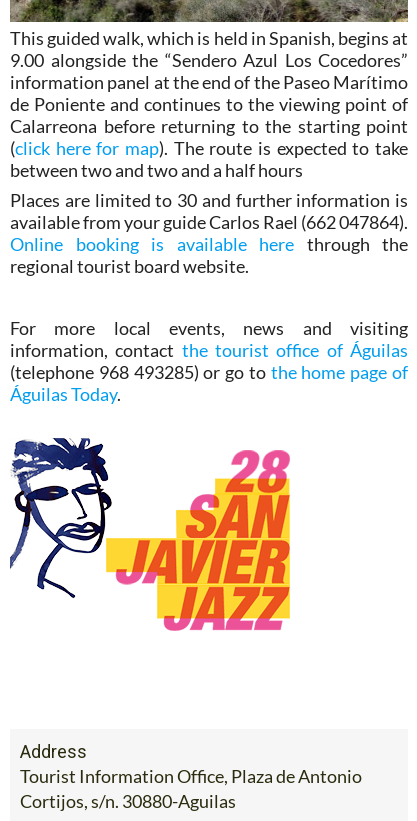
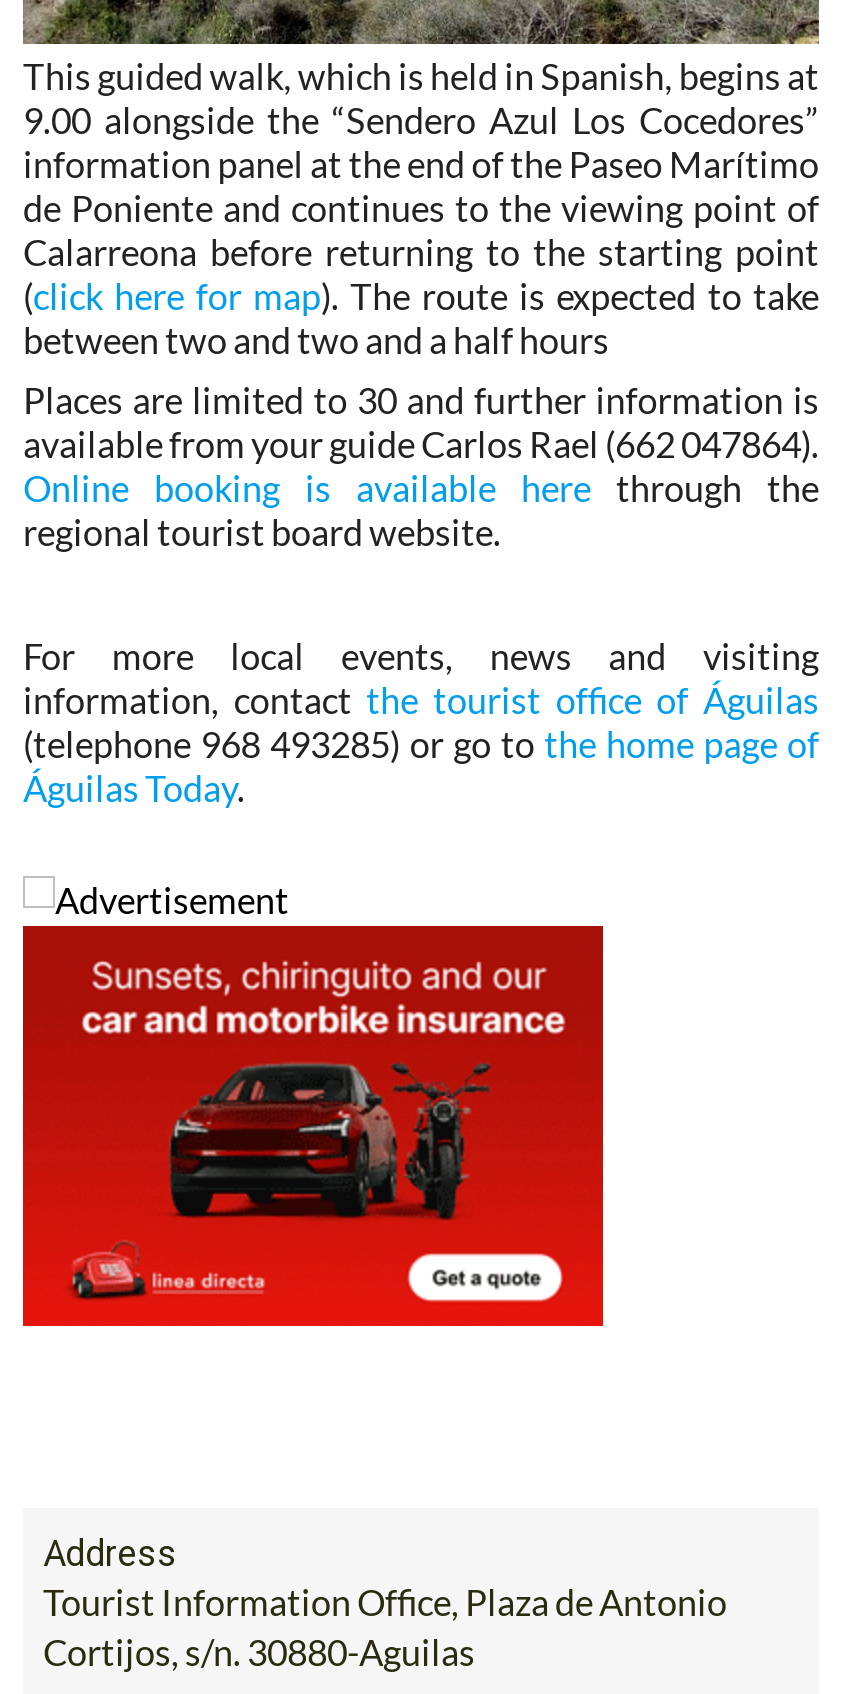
- [image]
+ [image]
